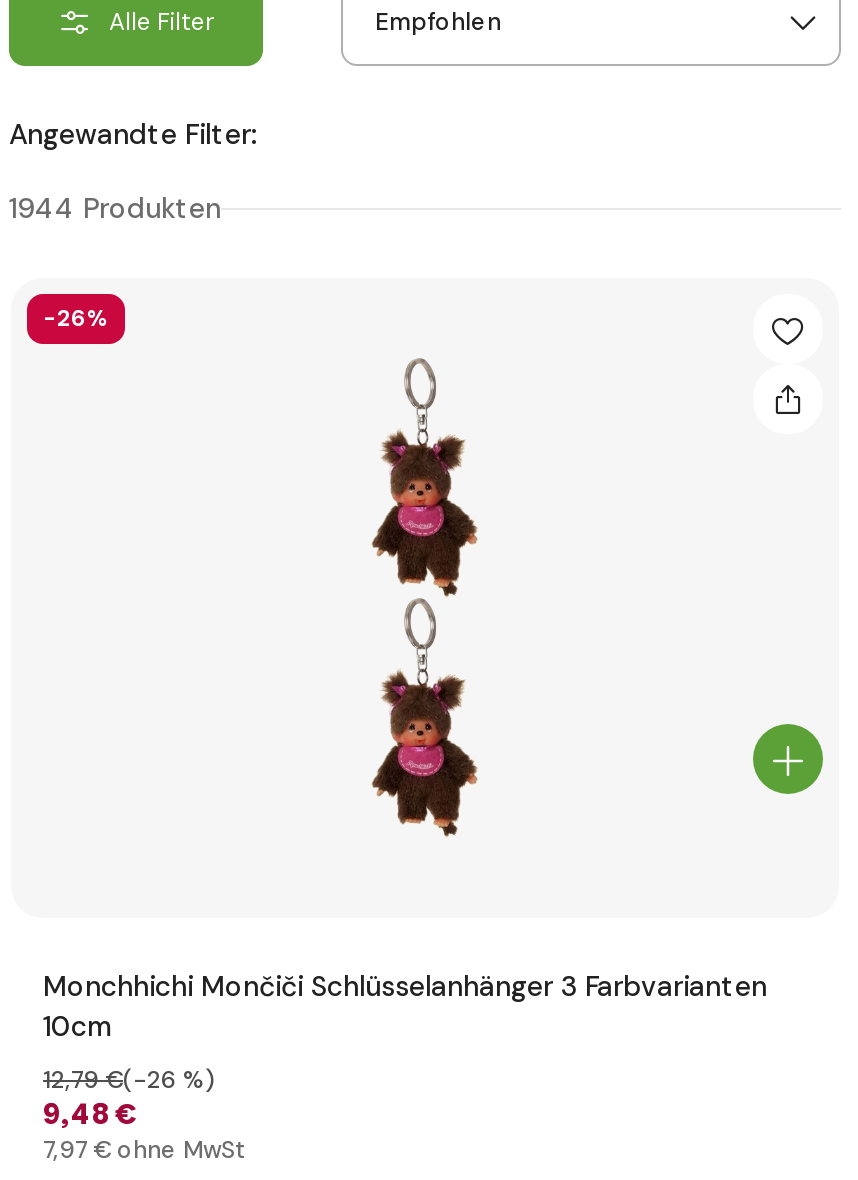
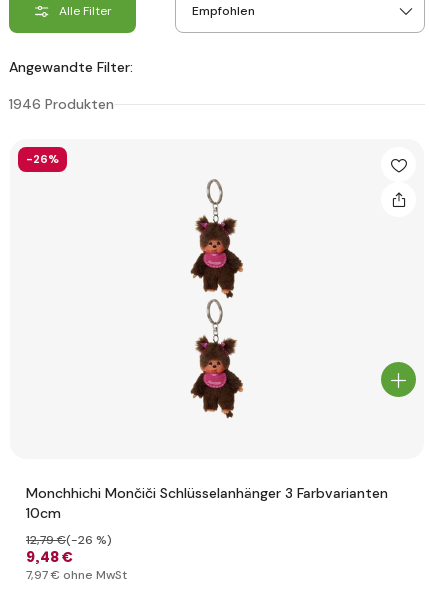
- 1944 Produkten
+ 1946 Produkten
